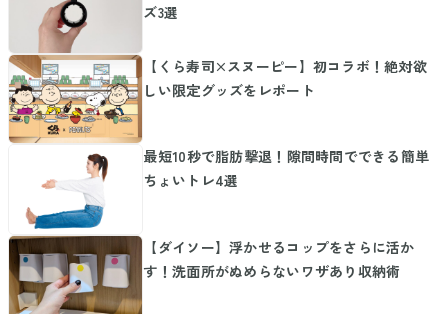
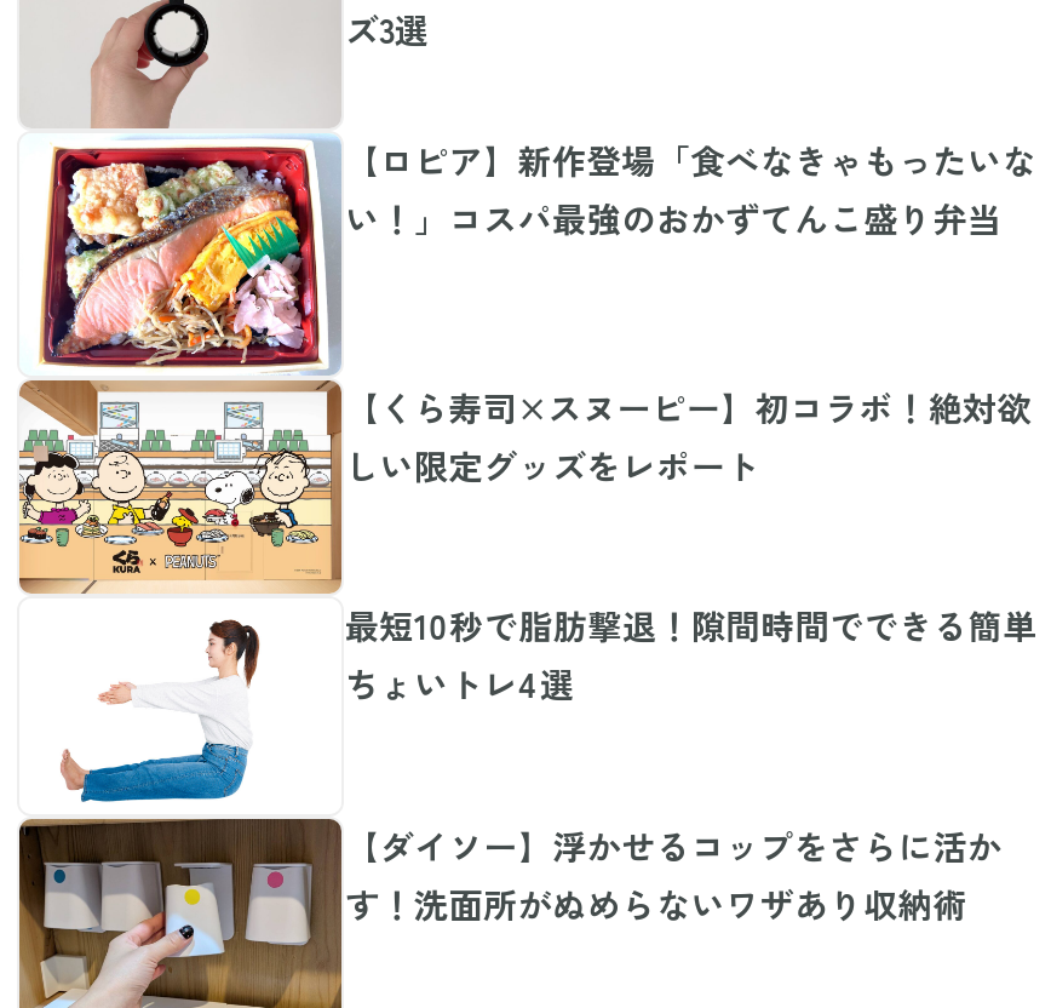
+ [image]
+ 【ロピア】新作登場「食べなきゃもったいな
+ い！」コスパ最強のおかずてんこ盛り弁当
